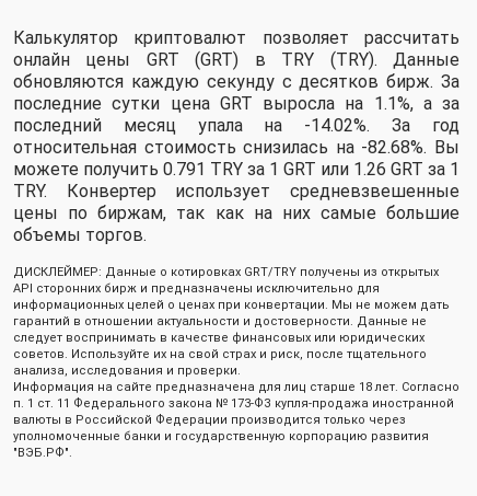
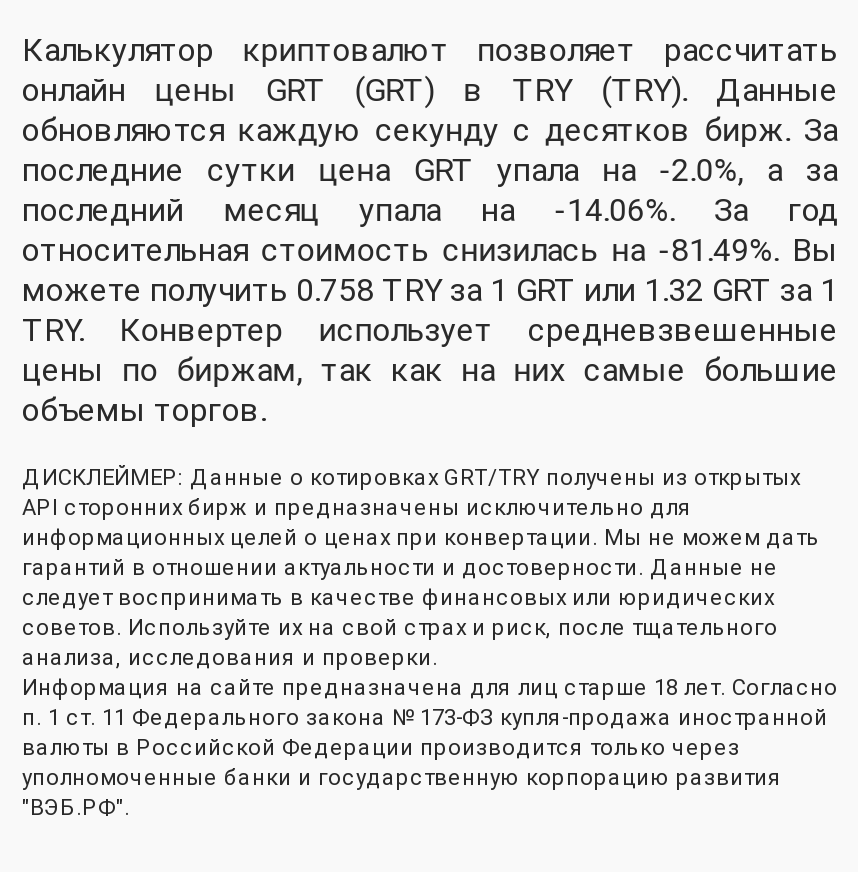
- последние сутки цена GRT выросла на 1.1%, а за
+ последние сутки цена GRT упала на -2.0%, а за

- последний месяц упала на -14.02%. За год
+ последний месяц упала на -14.06%. За год

- относительная стоимость снизилась на -82.68%. Вы
+ относительная стоимость снизилась на -81.49%. Вы

- можете получить 0.791 TRY за 1 GRT или 1.26 GRT за 1
+ можете получить 0.758 TRY за 1 GRT или 1.32 GRT за 1
